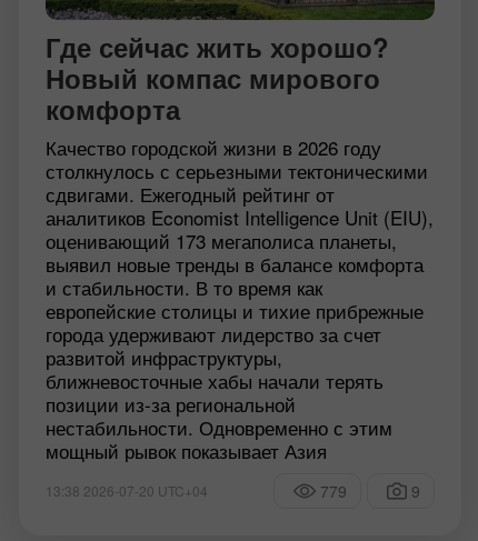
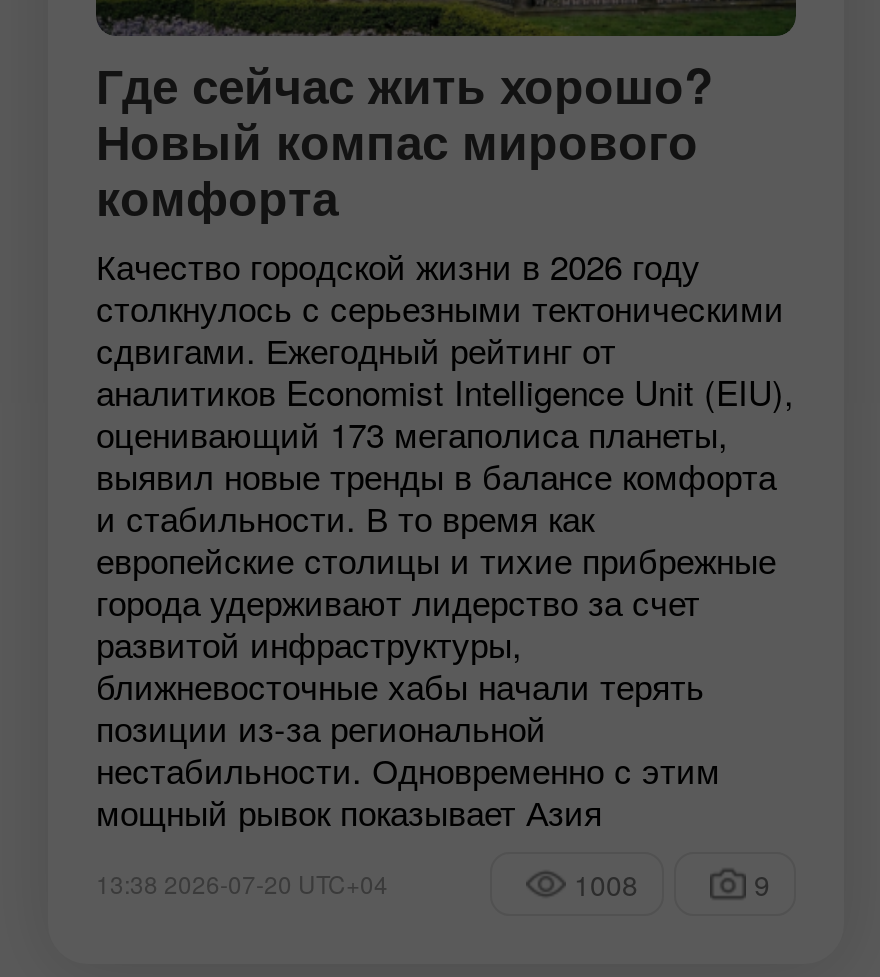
- 779
+ 1008
